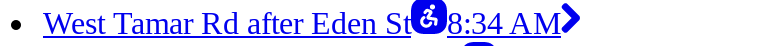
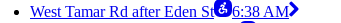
- West Tamar Rd after Eden St 8:34 AM
+ West Tamar Rd after Eden St 6:38 AM
